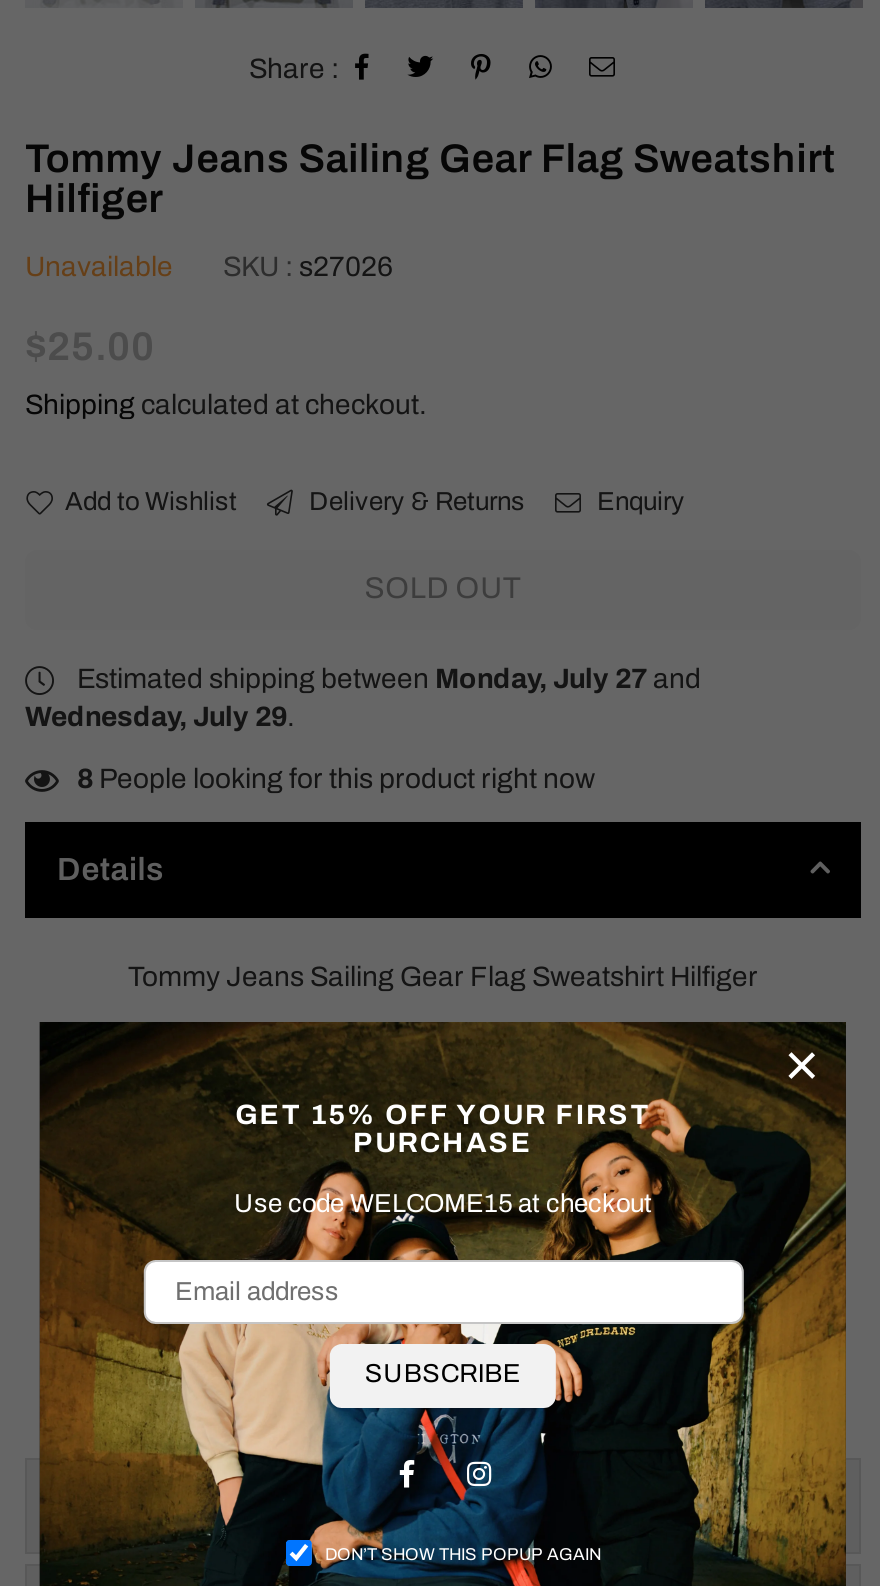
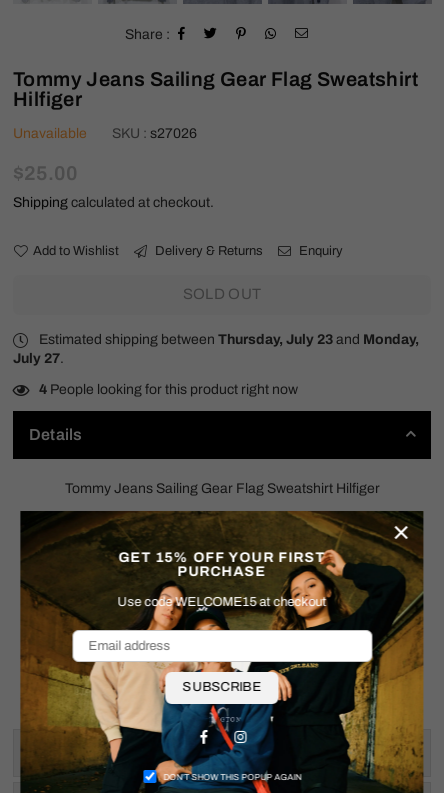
- Estimated shipping between Monday, July 27 and
- Wednesday, July 29.
+ Estimated shipping between Thursday, July 23 and Monday,
+ July 27.

- 8 People looking for this product right now
+ 4 People looking for this product right now
